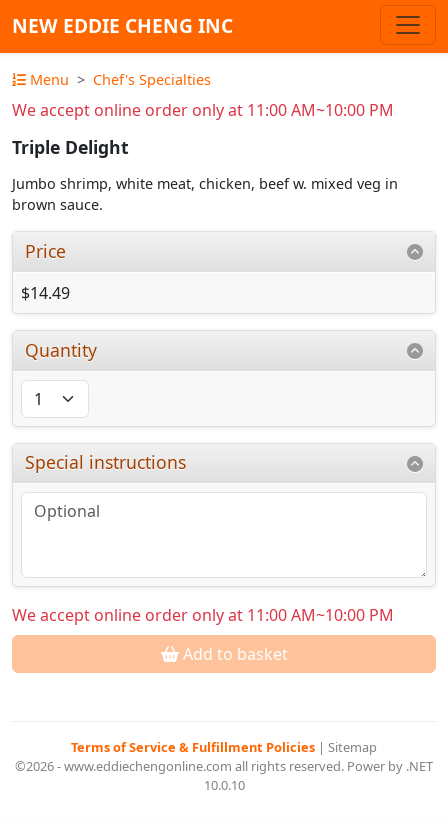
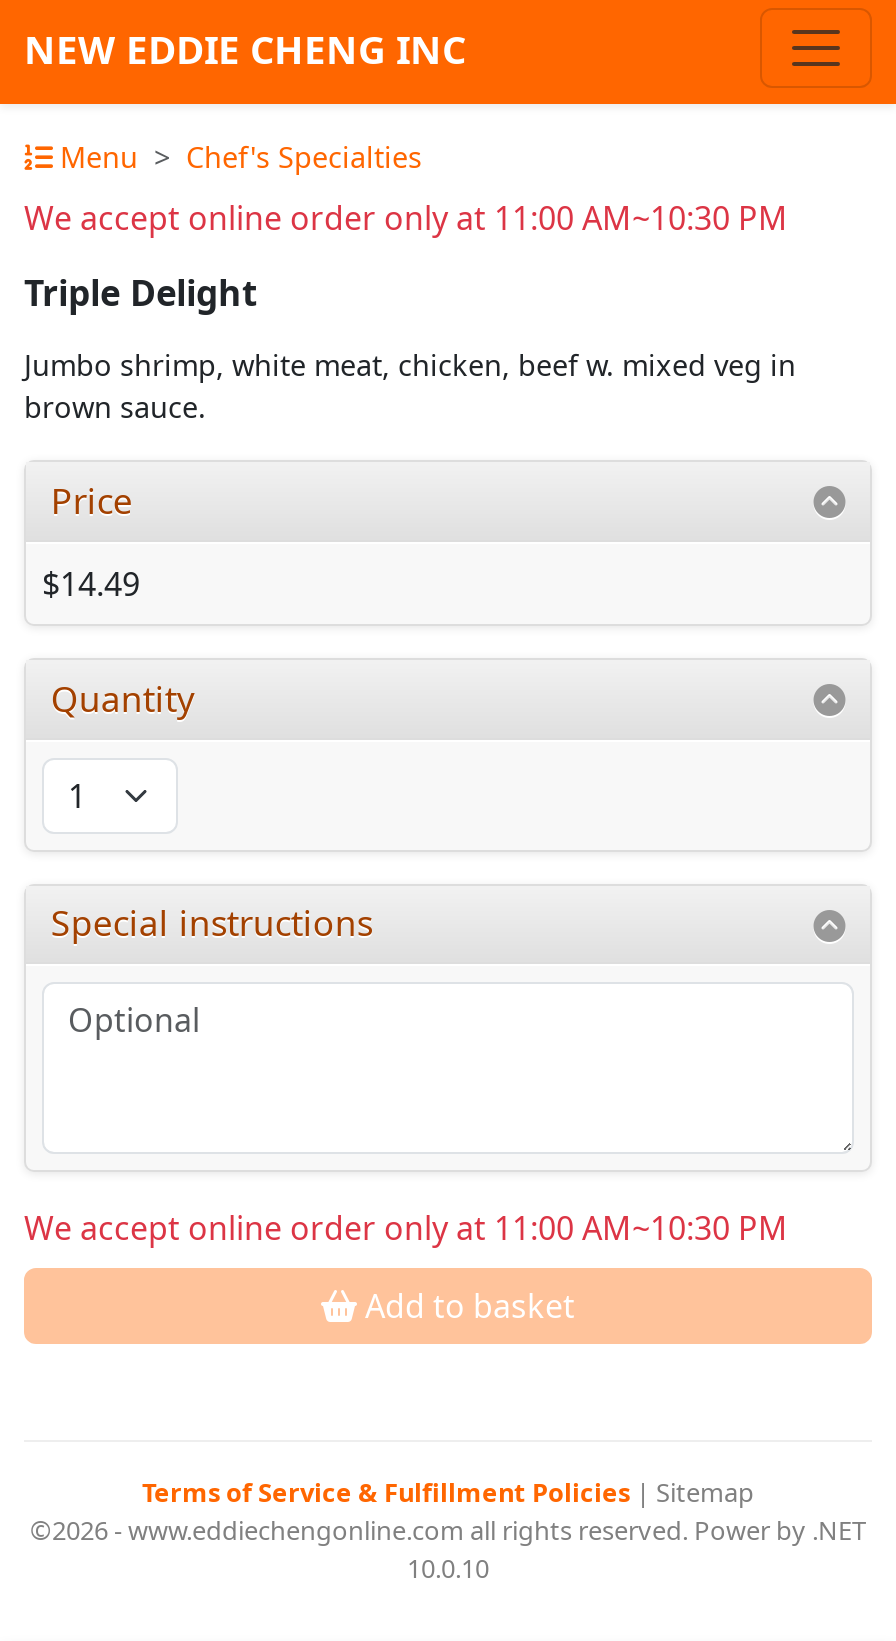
- We accept online order only at 11:00 AM~10:00 PM
+ We accept online order only at 11:00 AM~10:30 PM

- We accept online order only at 11:00 AM~10:00 PM
+ We accept online order only at 11:00 AM~10:30 PM
